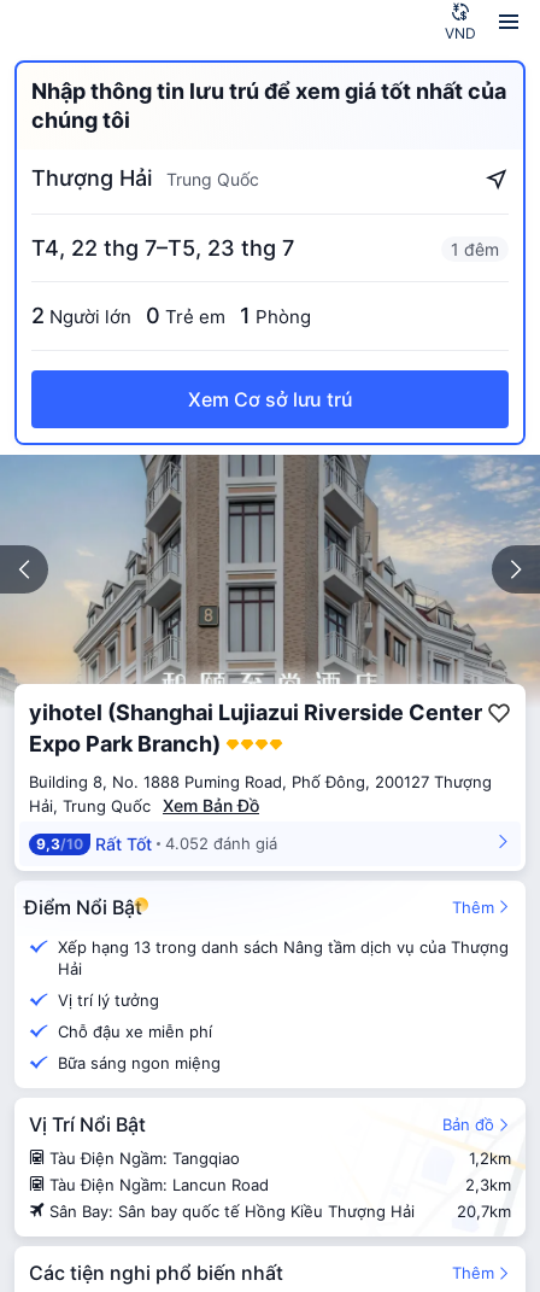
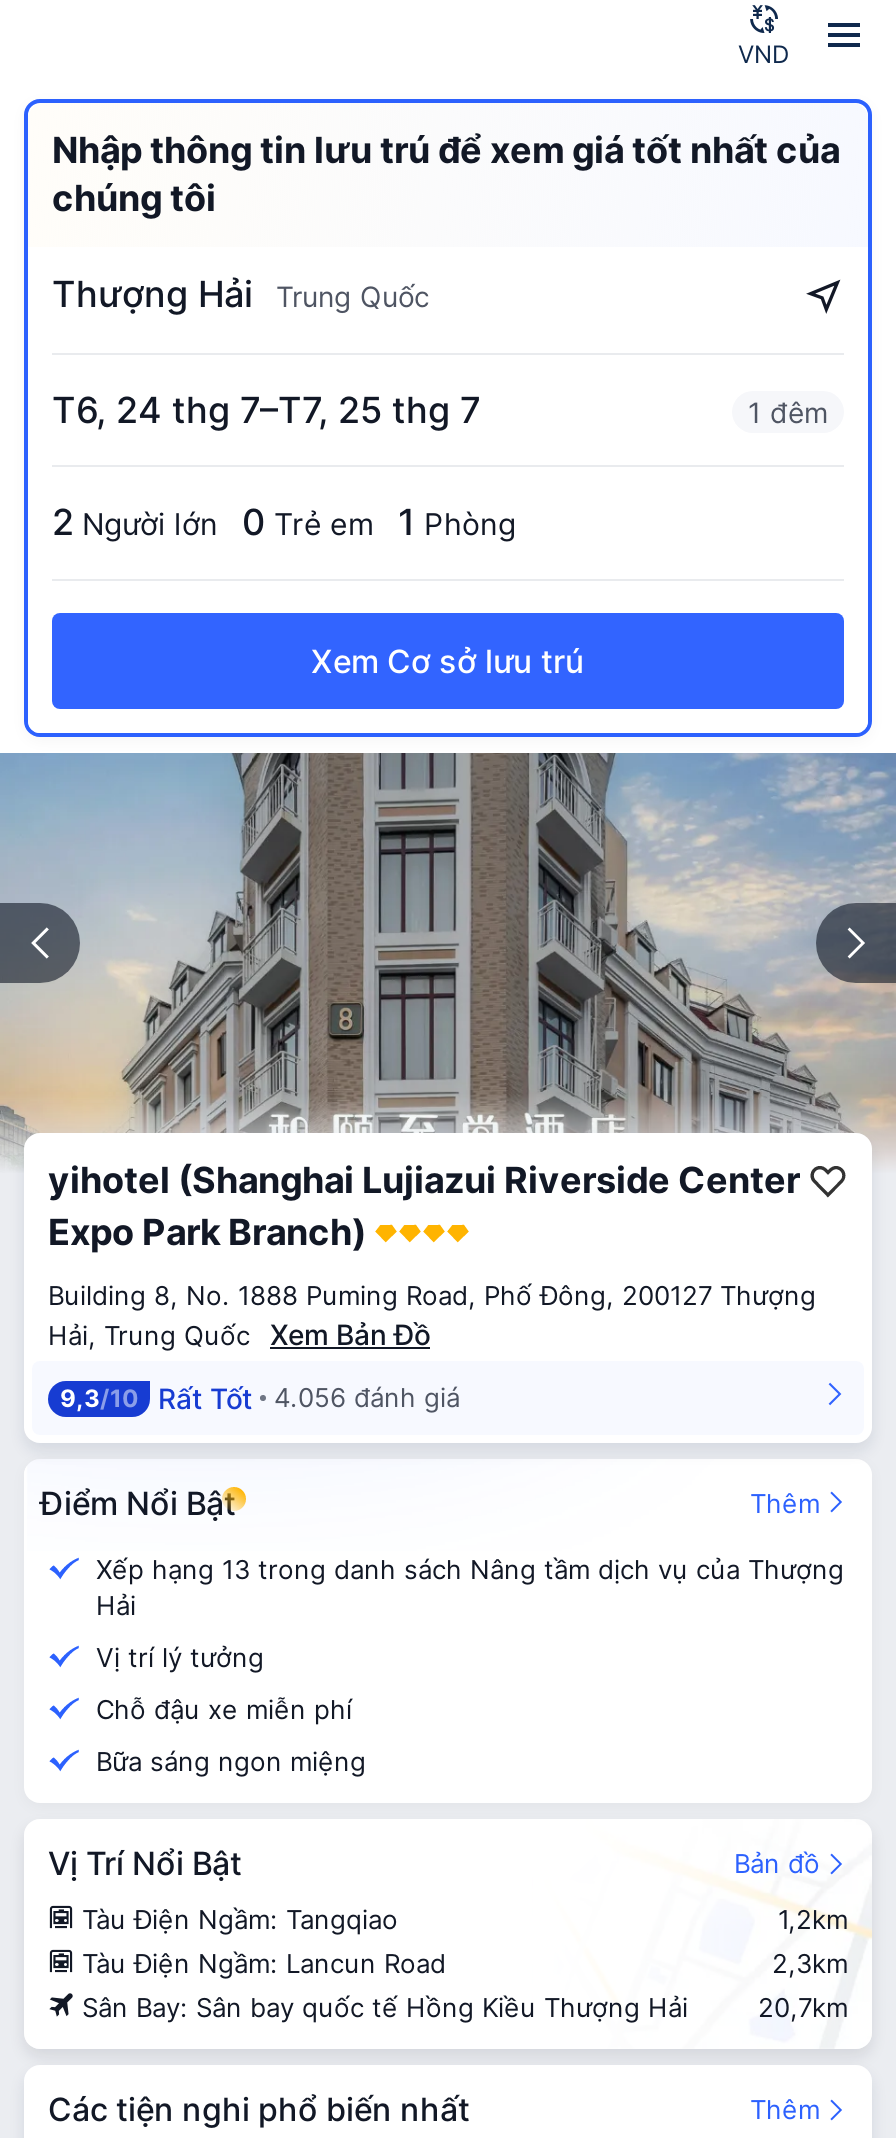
- T4, 22 thg 7–T5, 23 thg 7
+ T6, 24 thg 7–T7, 25 thg 7

- 9,3/10 Rất Tốt 4.052 đánh giá
+ 9,3/10 Rất Tốt 4.056 đánh giá
